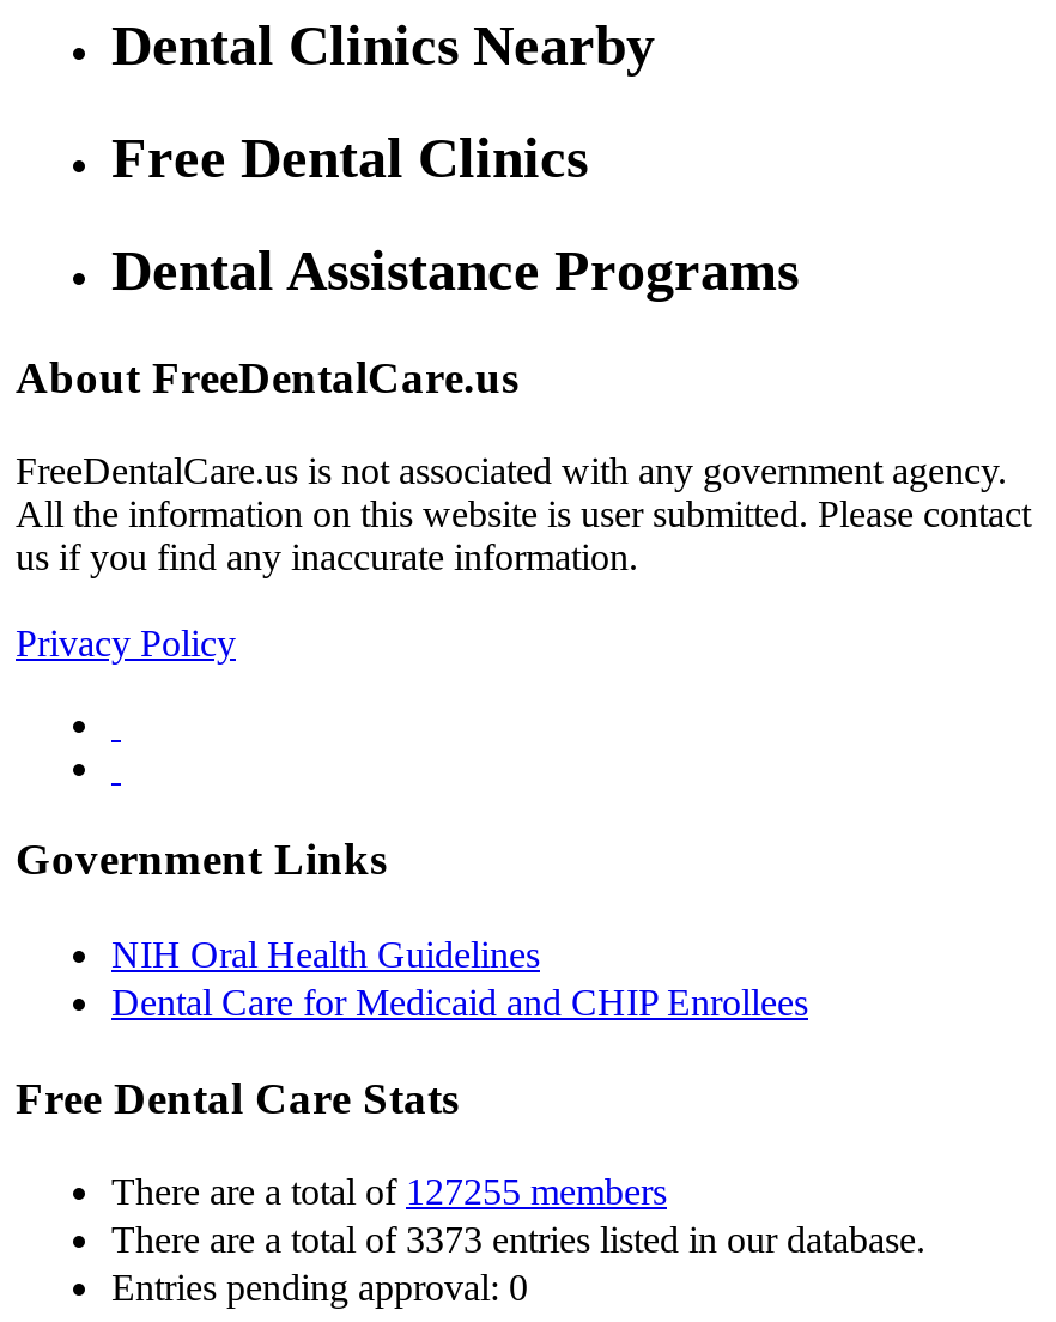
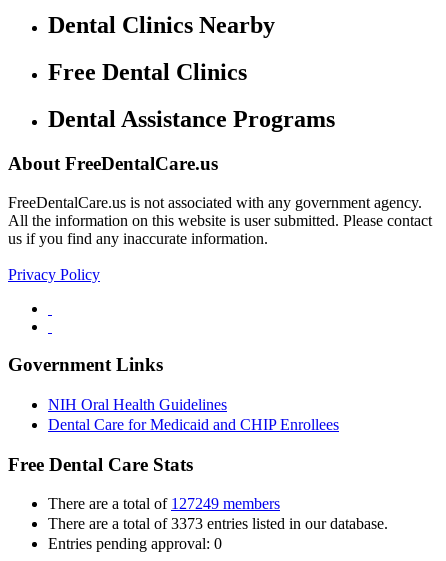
- There are a total of 127255 members
+ There are a total of 127249 members
